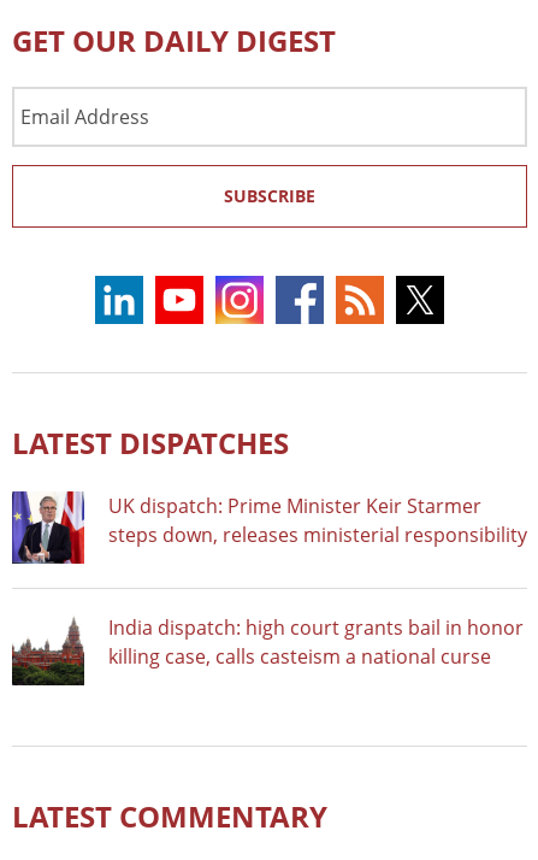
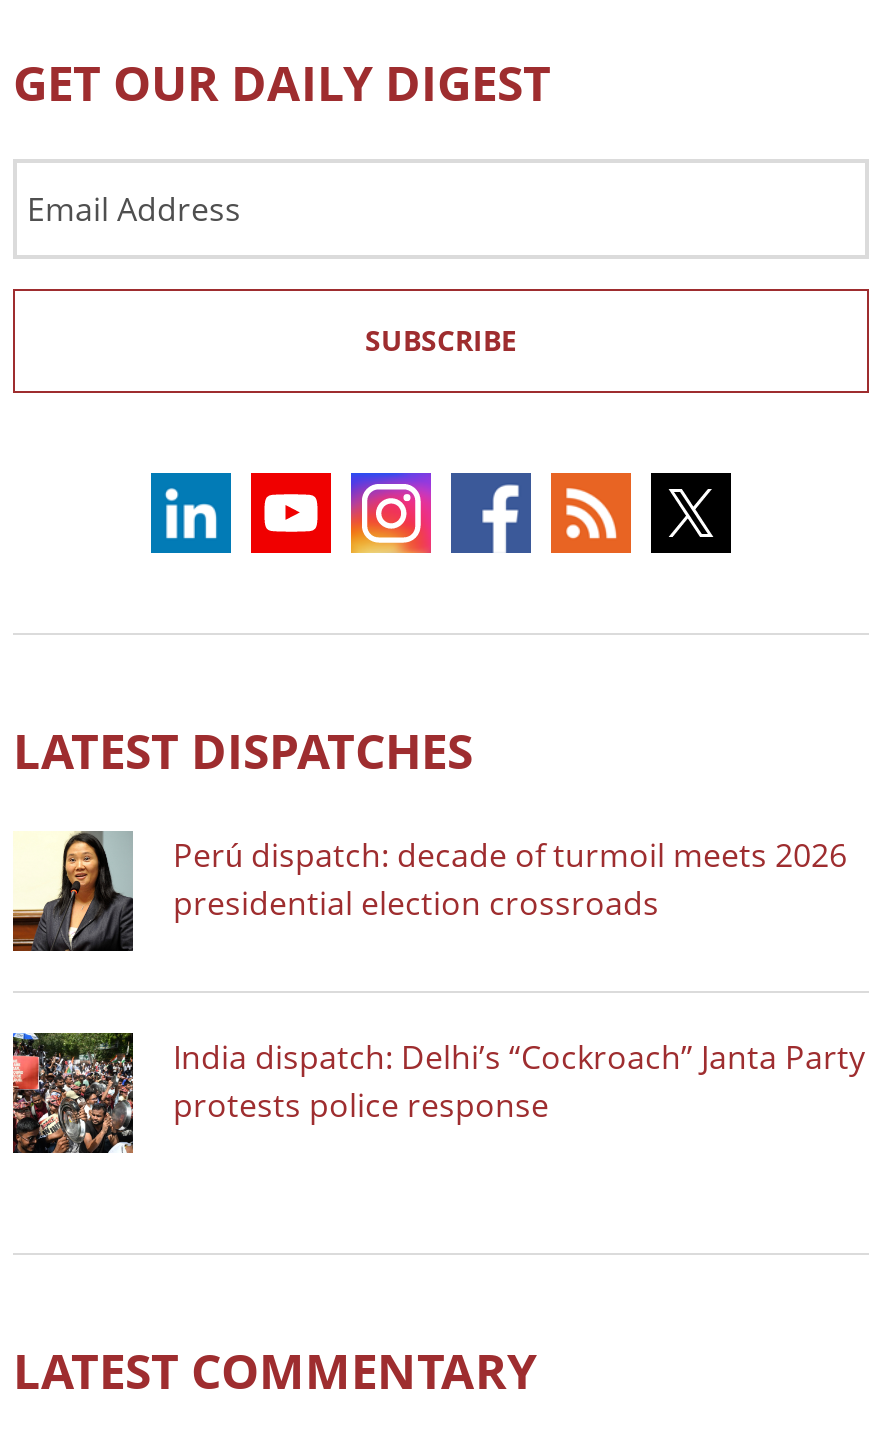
- [image]
- UK dispatch: Prime Minister Keir Starmer
- steps down, releases ministerial responsibility
+ [image]
+ Perú dispatch: decade of turmoil meets 2026
+ presidential election crossroads

- [image]
- India dispatch: high court grants bail in honor
- killing case, calls casteism a national curse
+ [image]
+ India dispatch: Delhi’s “Cockroach” Janta Party
+ protests police response
